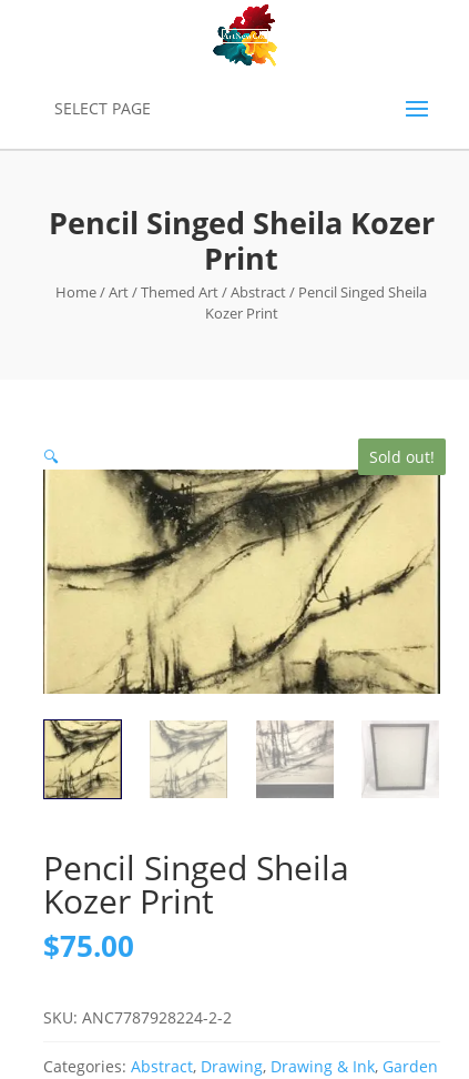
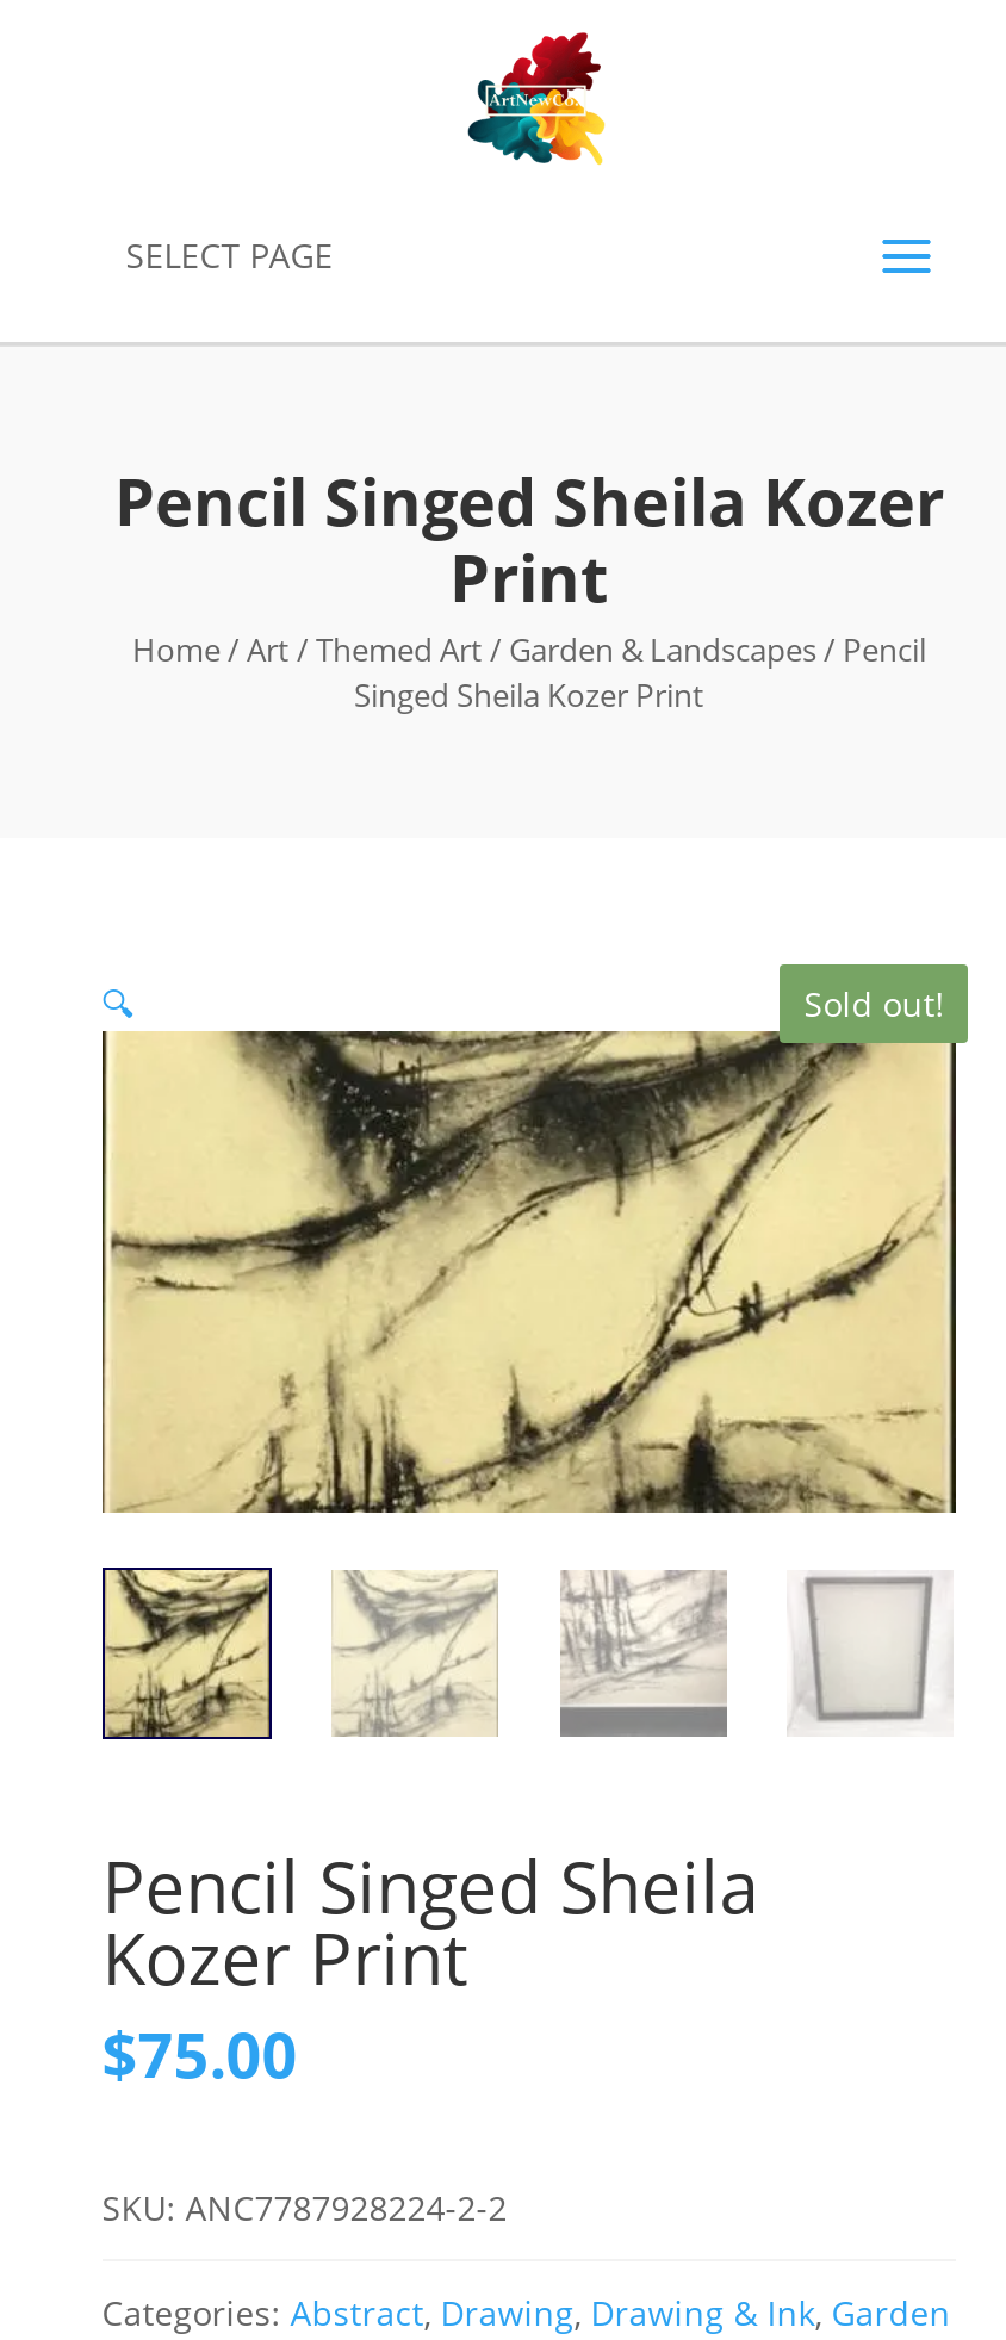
- Home / Art / Themed Art / Abstract / Pencil Singed Sheila
- Kozer Print
+ Home / Art / Themed Art / Garden & Landscapes / Pencil
+ Singed Sheila Kozer Print
